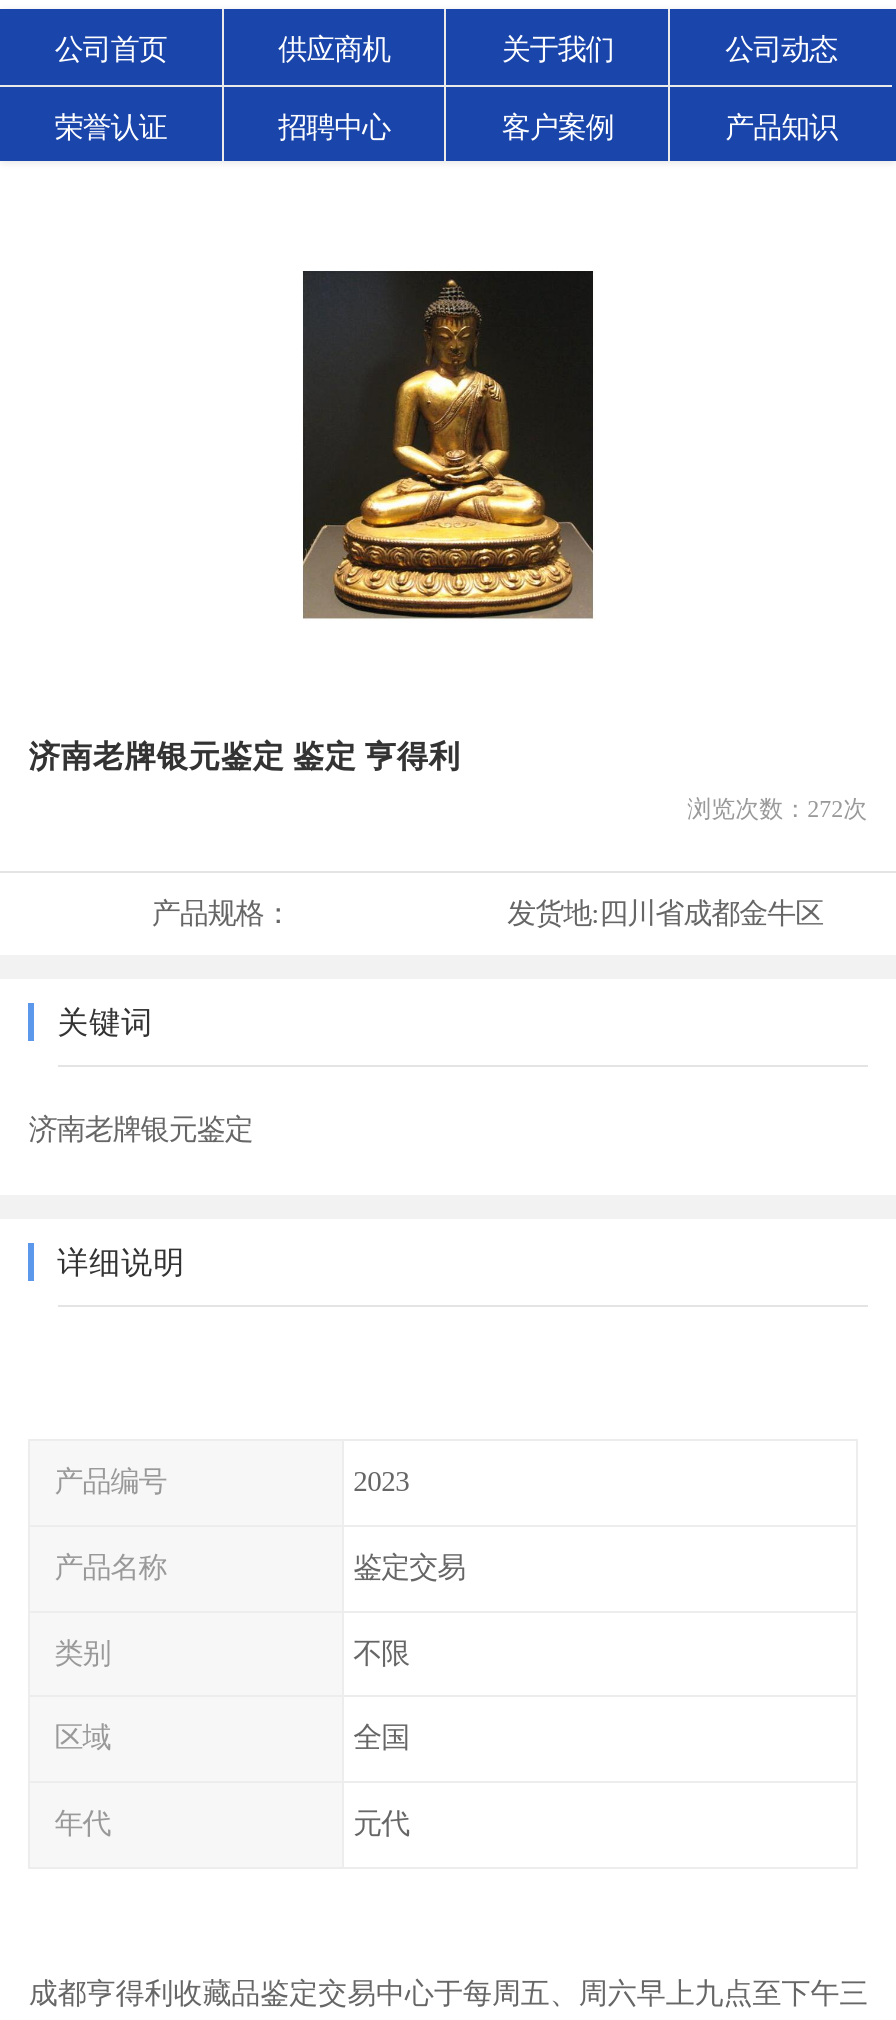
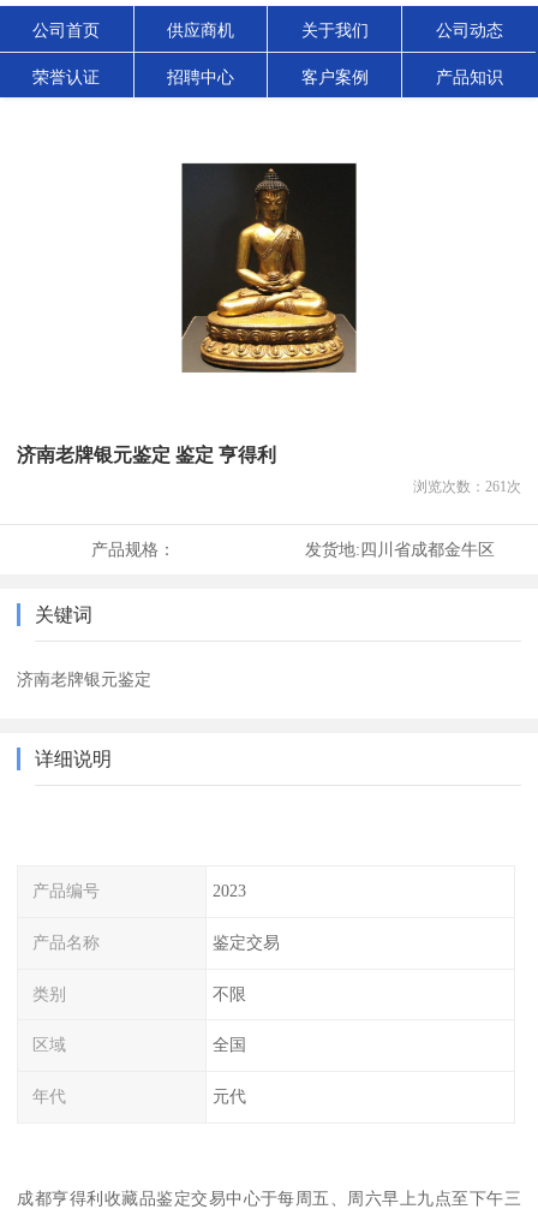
- 浏览次数：272次
+ 浏览次数：261次
